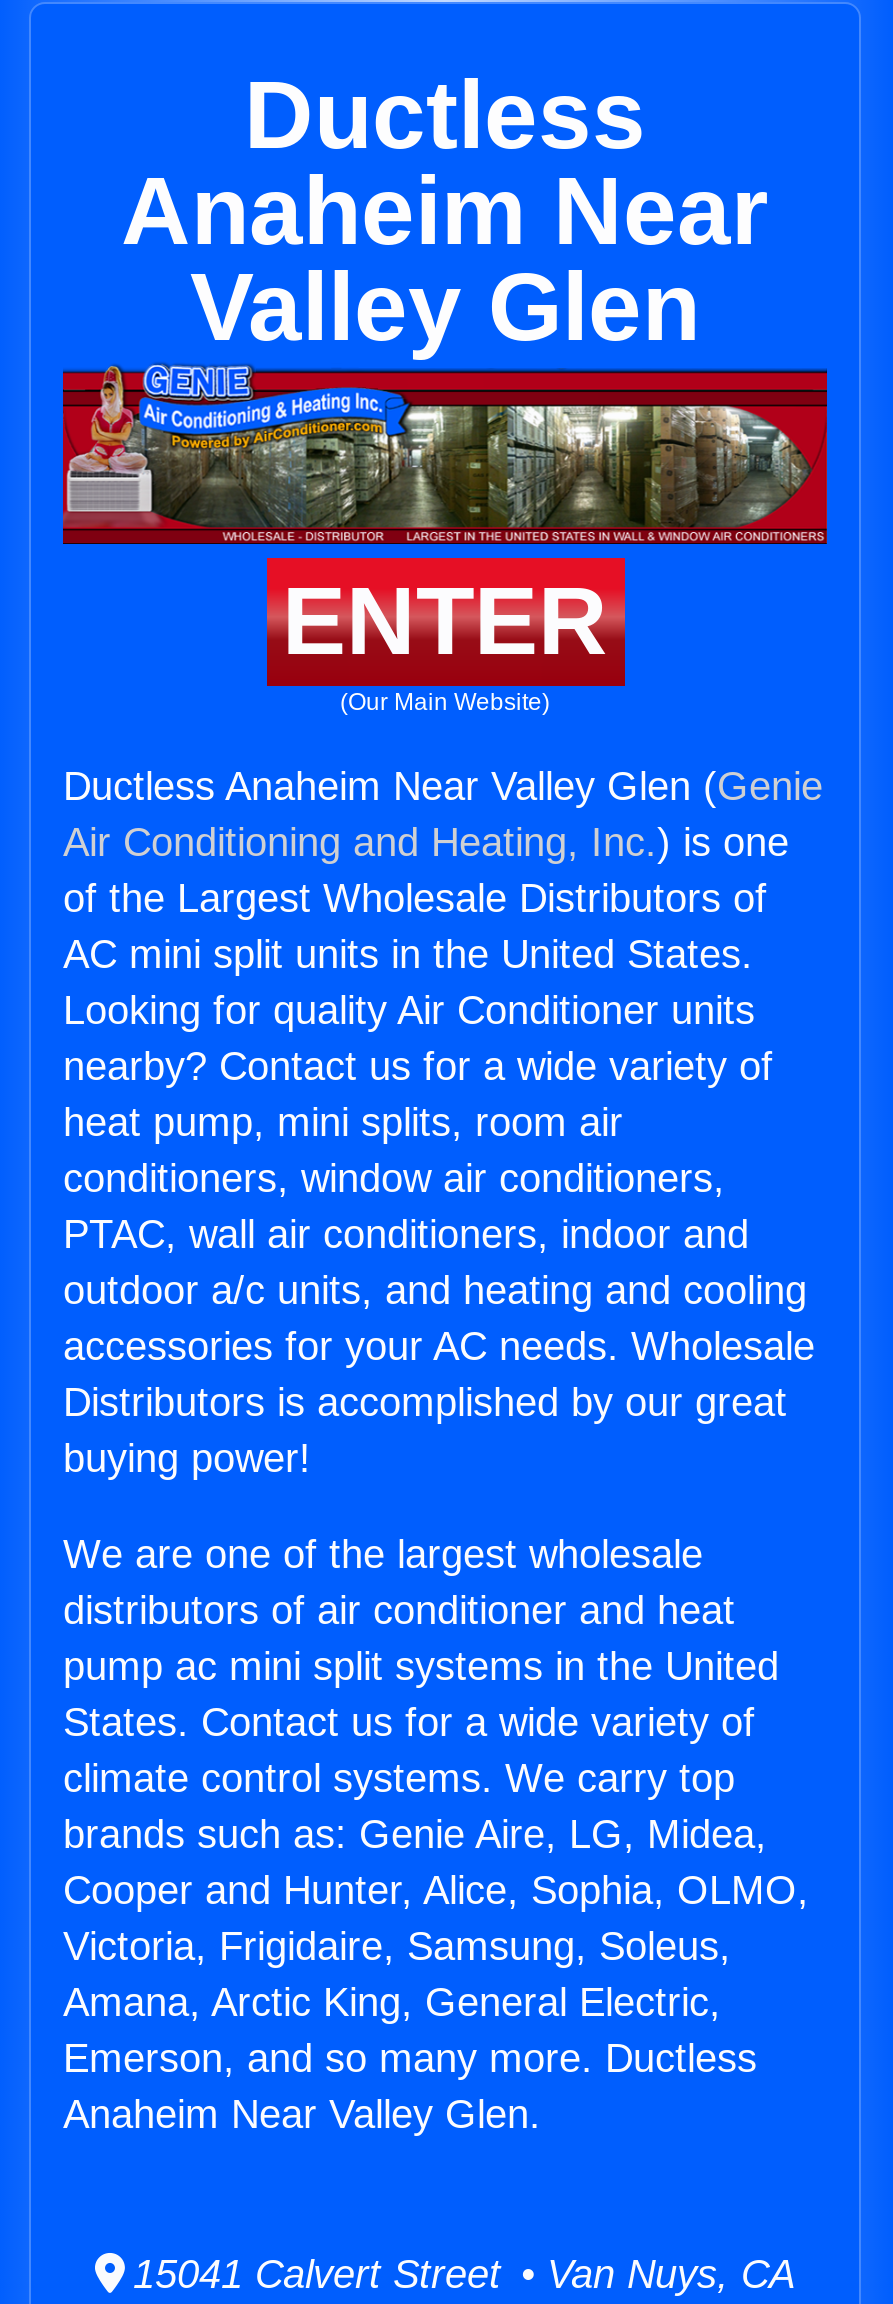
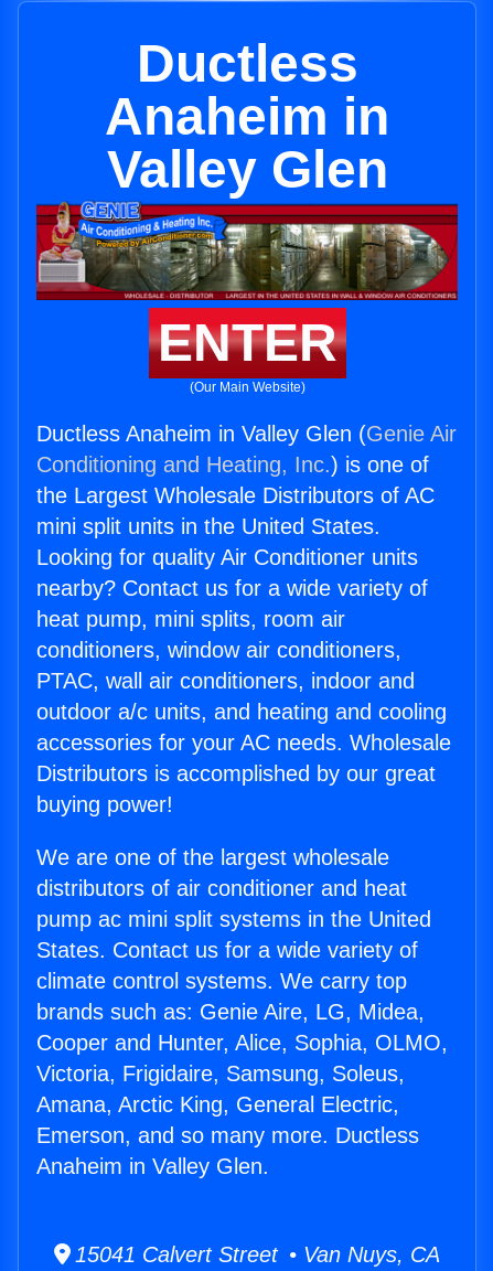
- Anaheim Near
+ Anaheim in

- Ductless Anaheim Near Valley Glen (Genie
- Air Conditioning and Heating, Inc.) is one
- of the Largest Wholesale Distributors of
- AC mini split units in the United States.
+ Ductless Anaheim in Valley Glen (Genie Air
+ Conditioning and Heating, Inc.) is one of
+ the Largest Wholesale Distributors of AC
+ mini split units in the United States.

- Anaheim Near Valley Glen.
+ Anaheim in Valley Glen.
